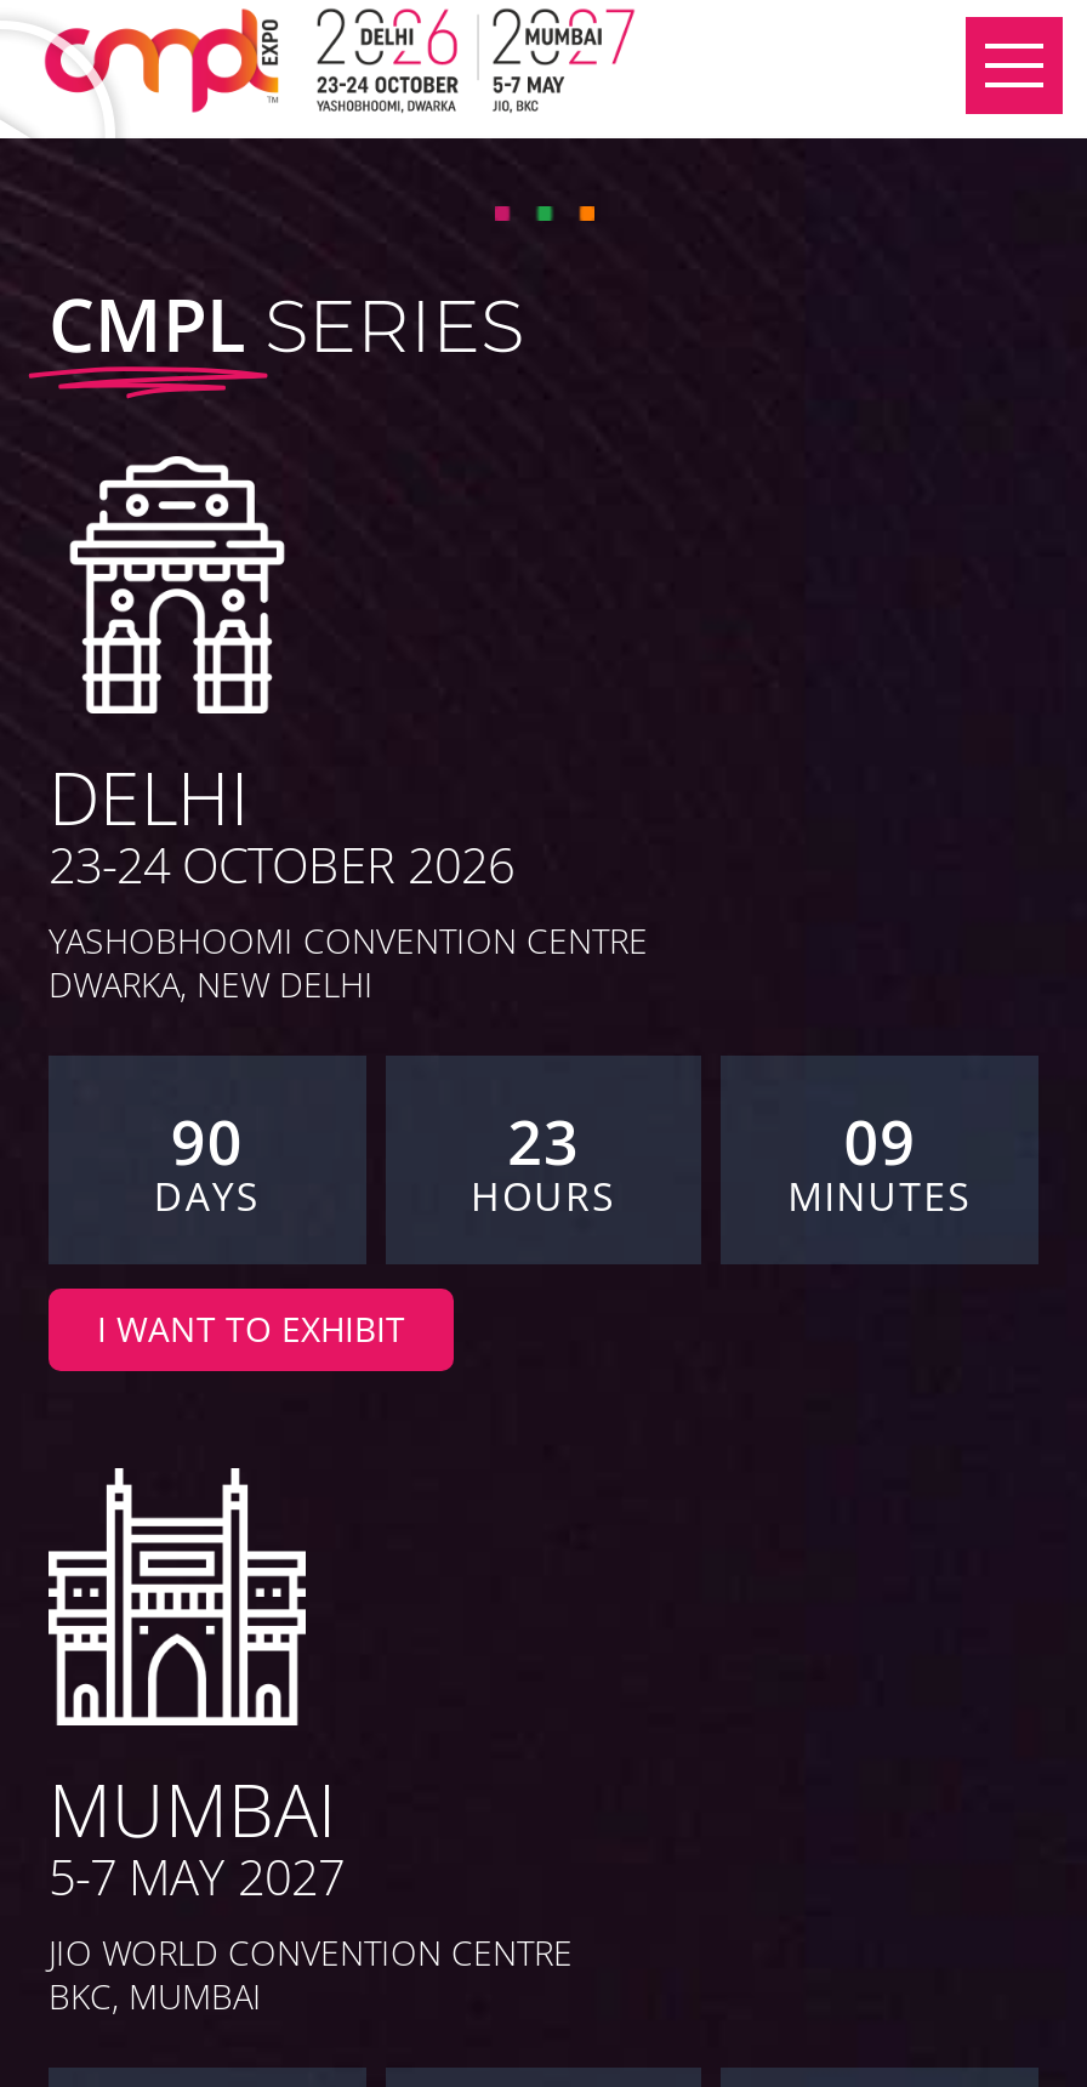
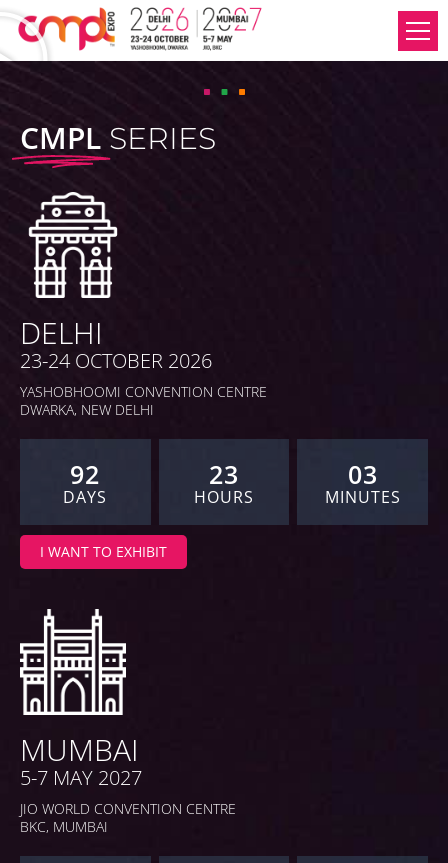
- 90
+ 92

- 09
+ 03
